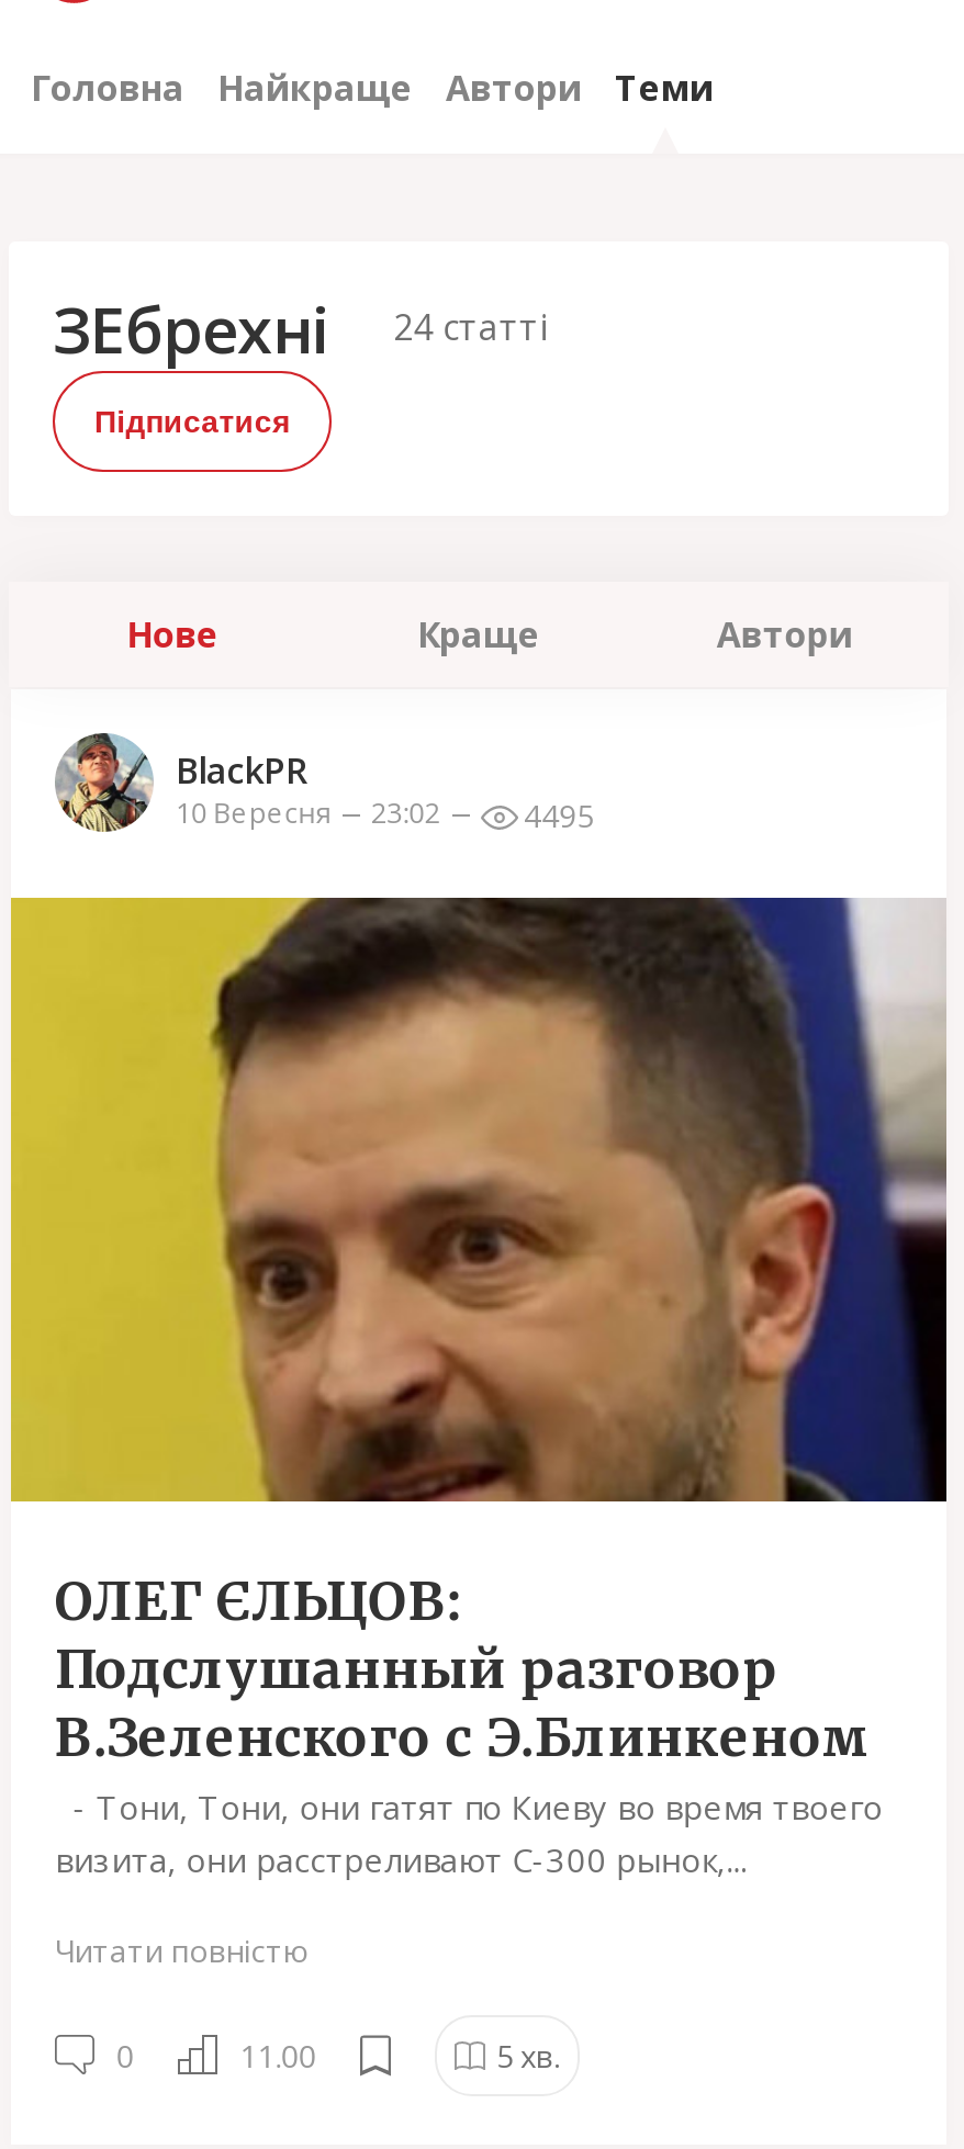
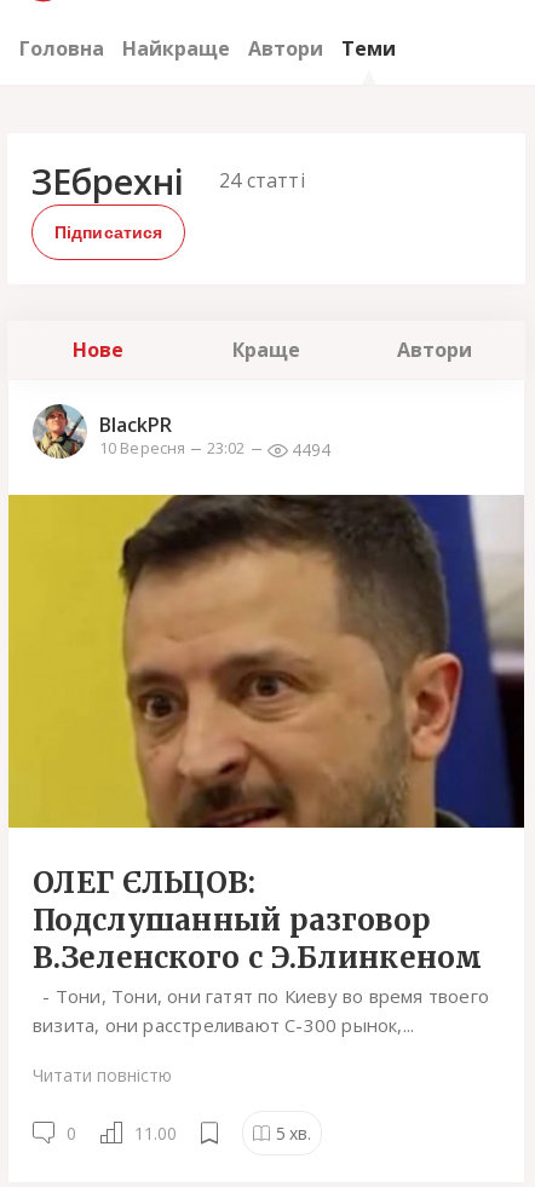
- 4495
+ 4494
